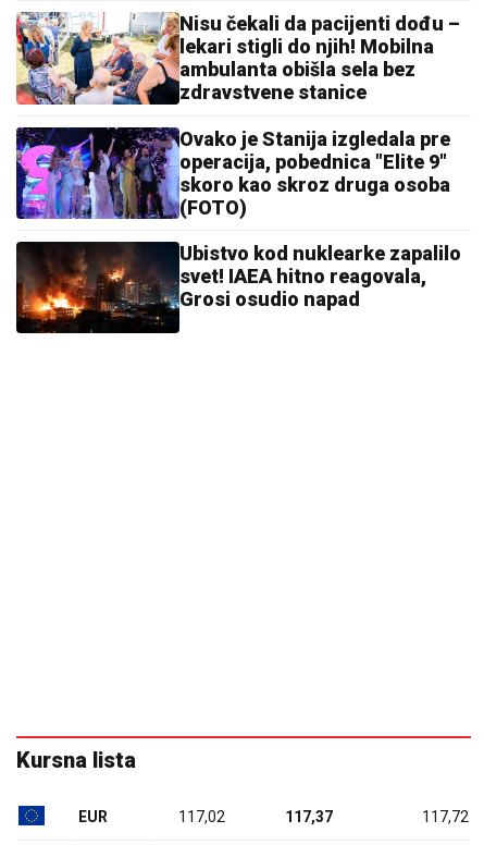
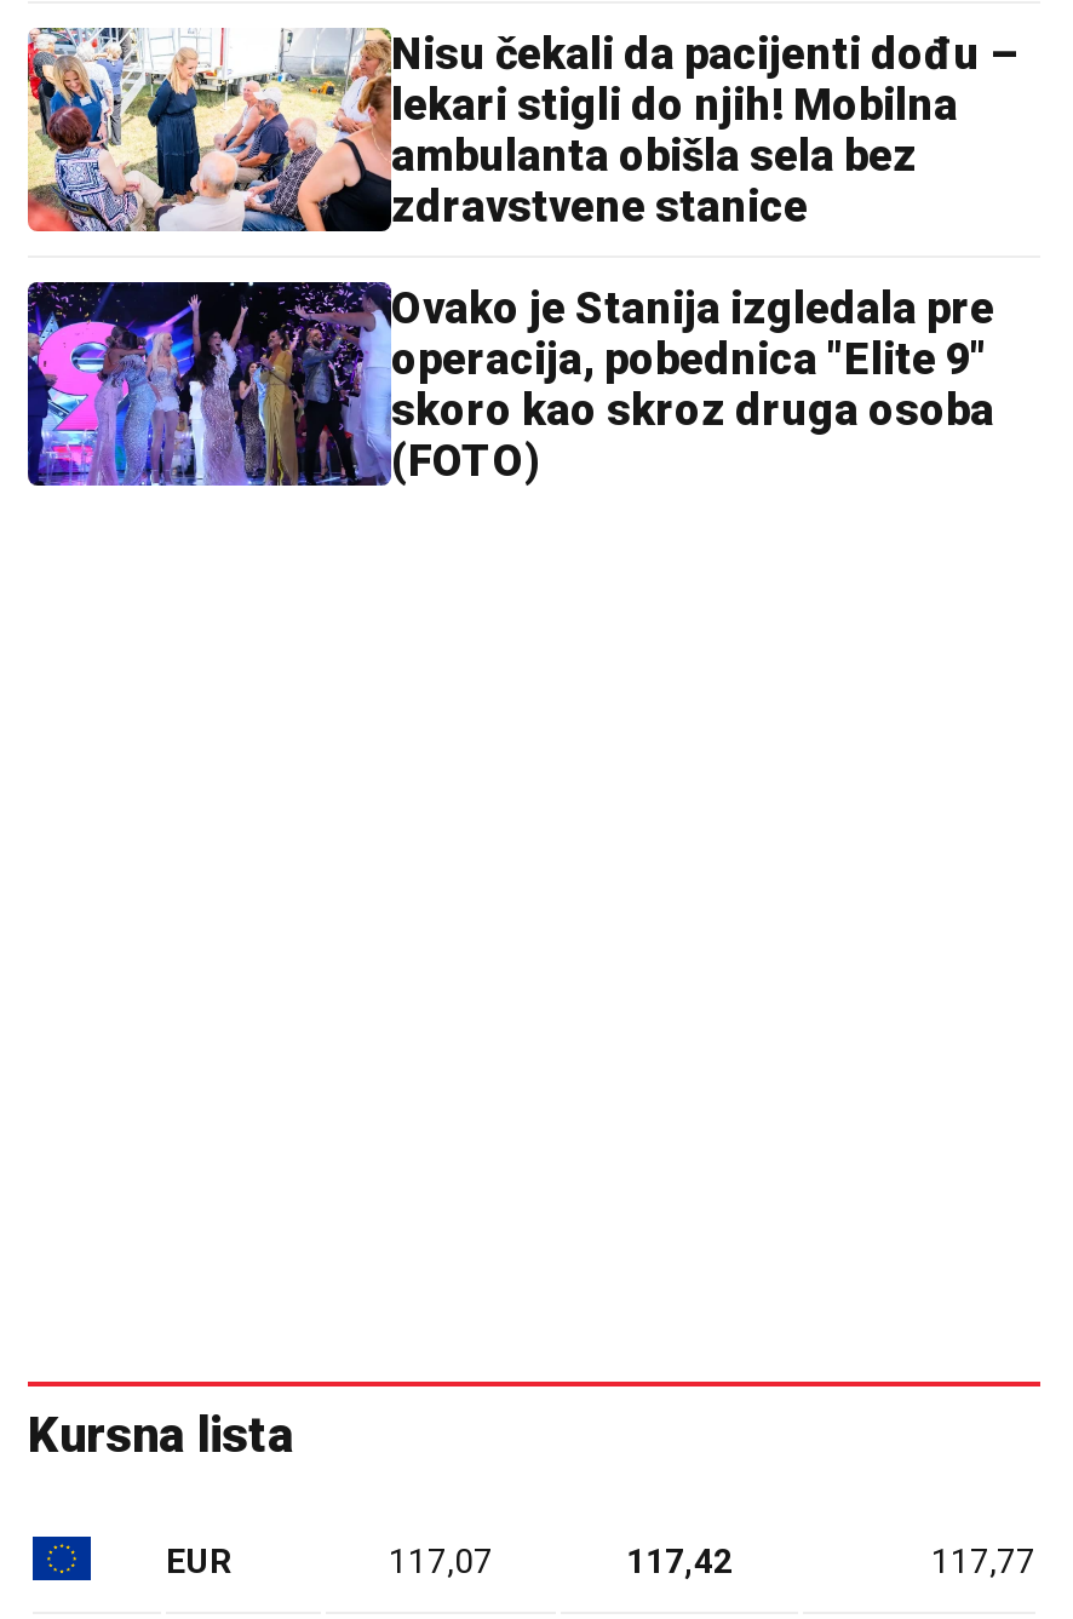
- [image]
- Ubistvo kod nuklearke zapalilo
- svet! IAEA hitno reagovala,
- Grosi osudio napad

- 117,02
+ 117,07

- 117,37
+ 117,42

- 117,72
+ 117,77
